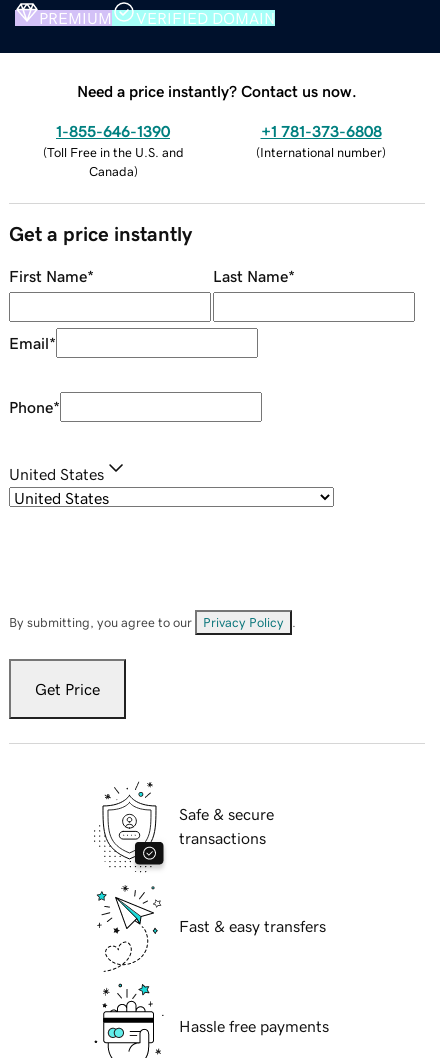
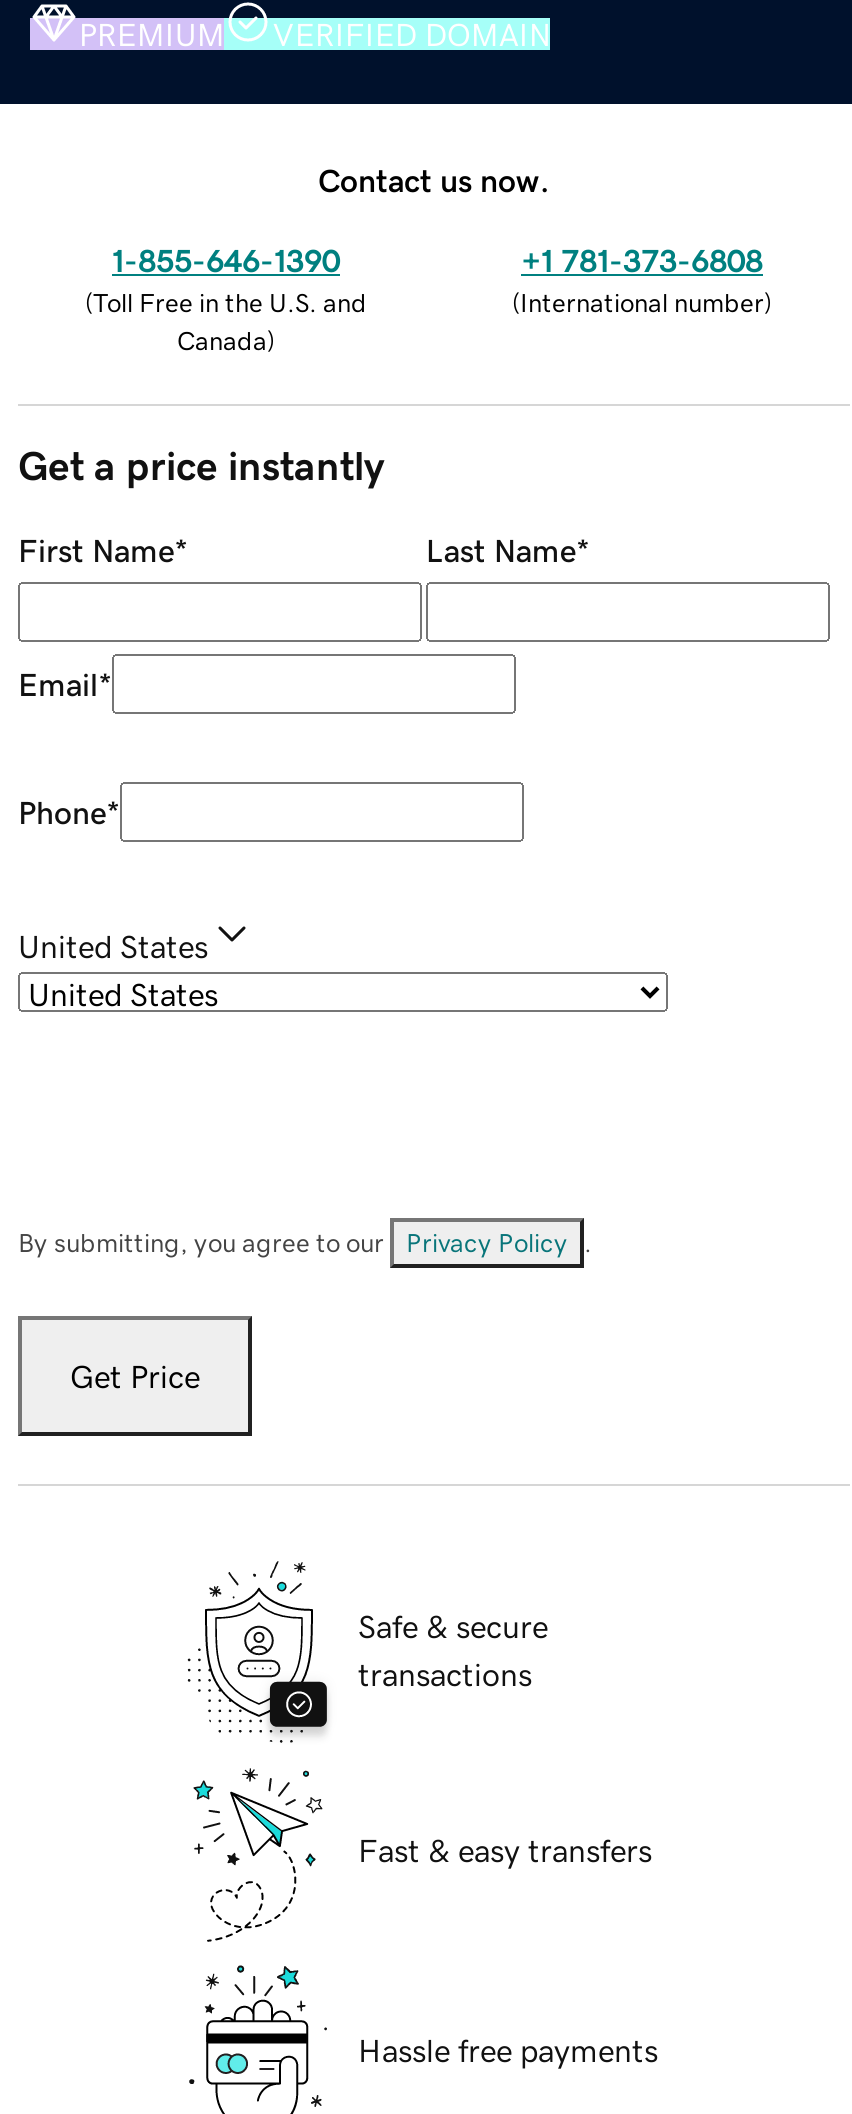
- Need a price instantly? Contact us now.
+ Contact us now.
